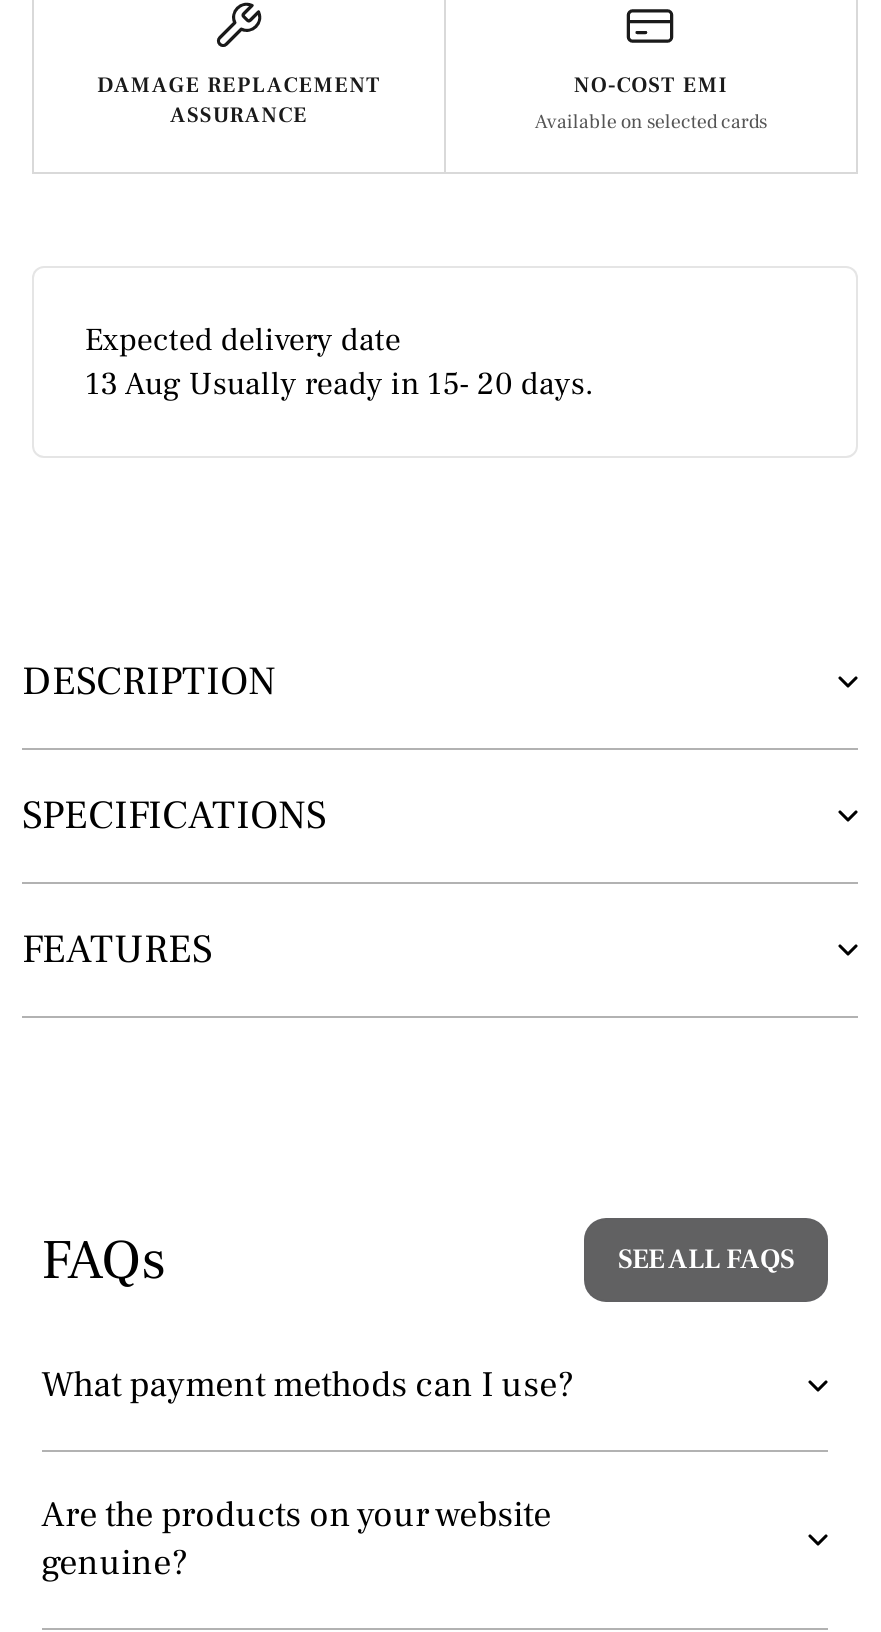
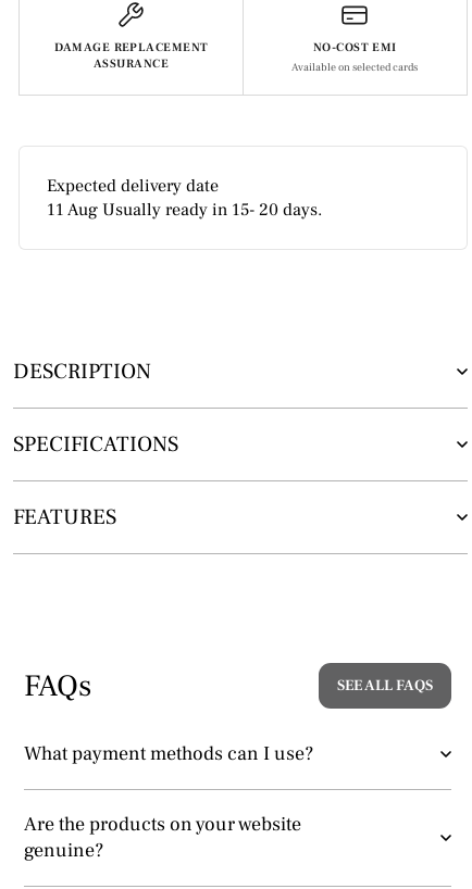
- 13 Aug Usually ready in 15- 20 days.
+ 11 Aug Usually ready in 15- 20 days.
